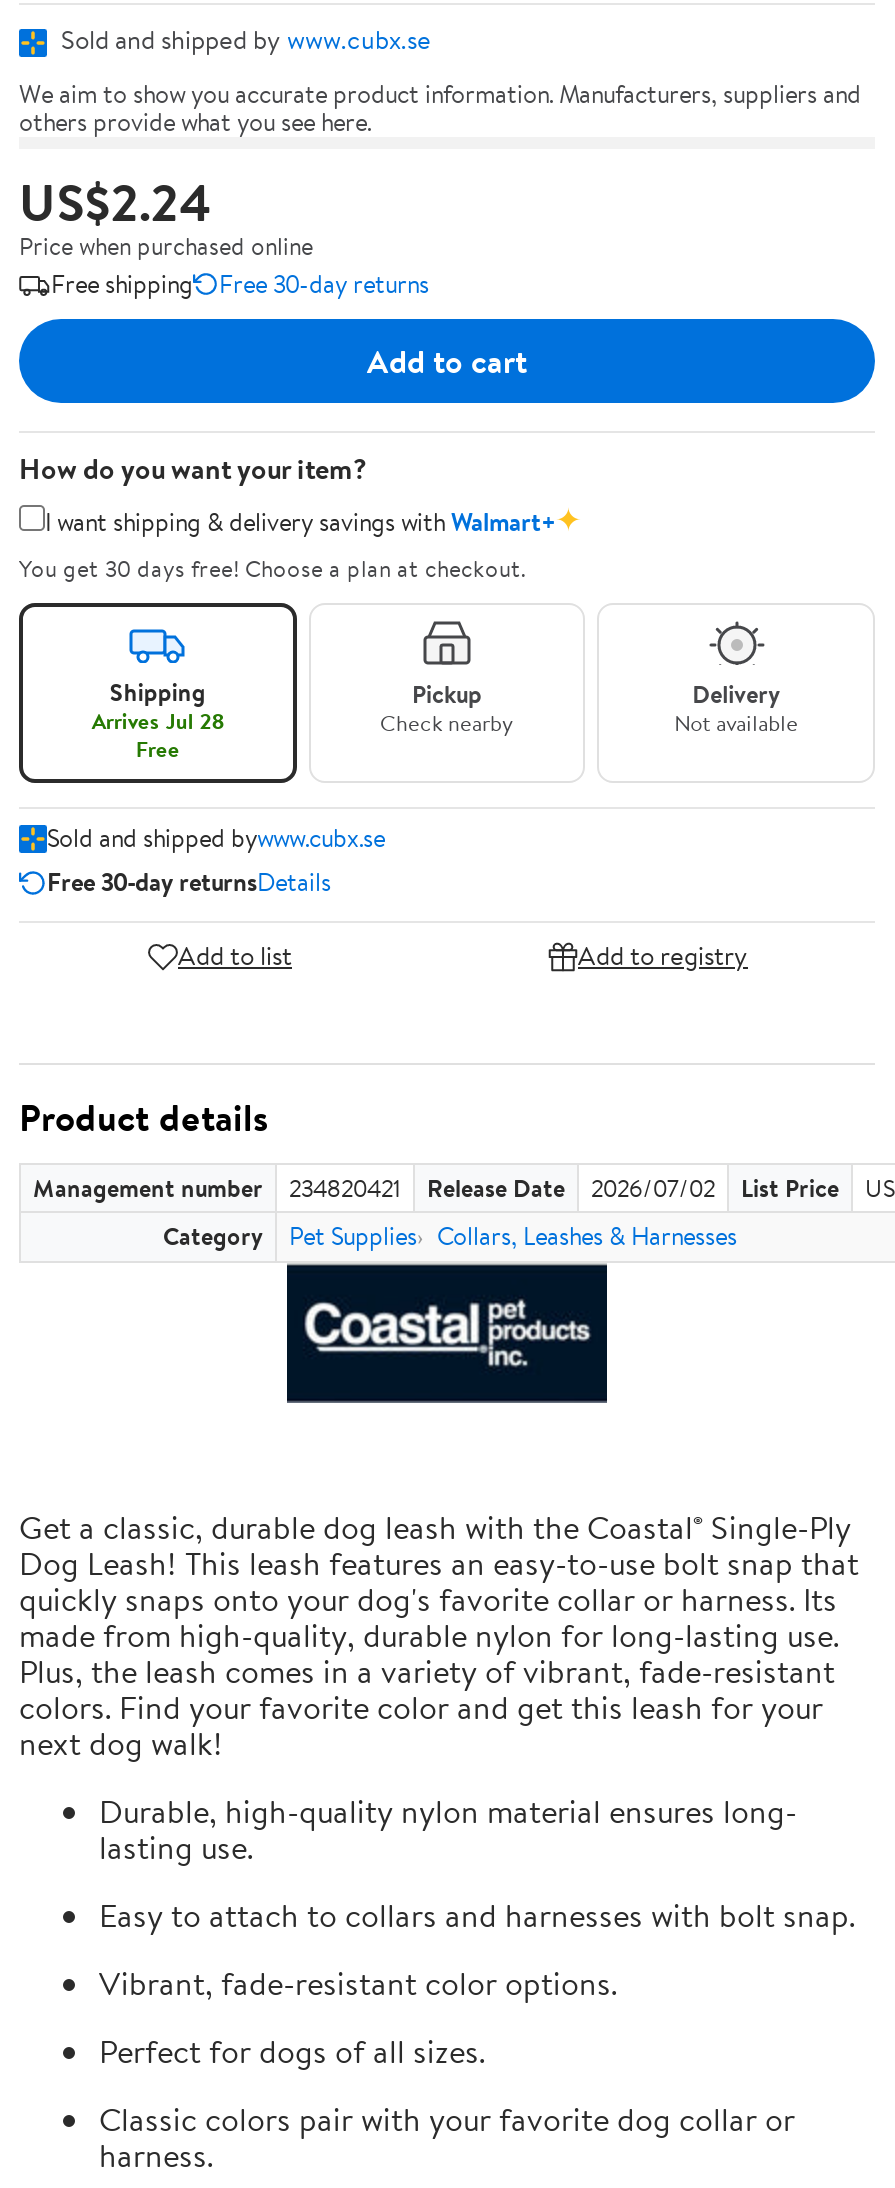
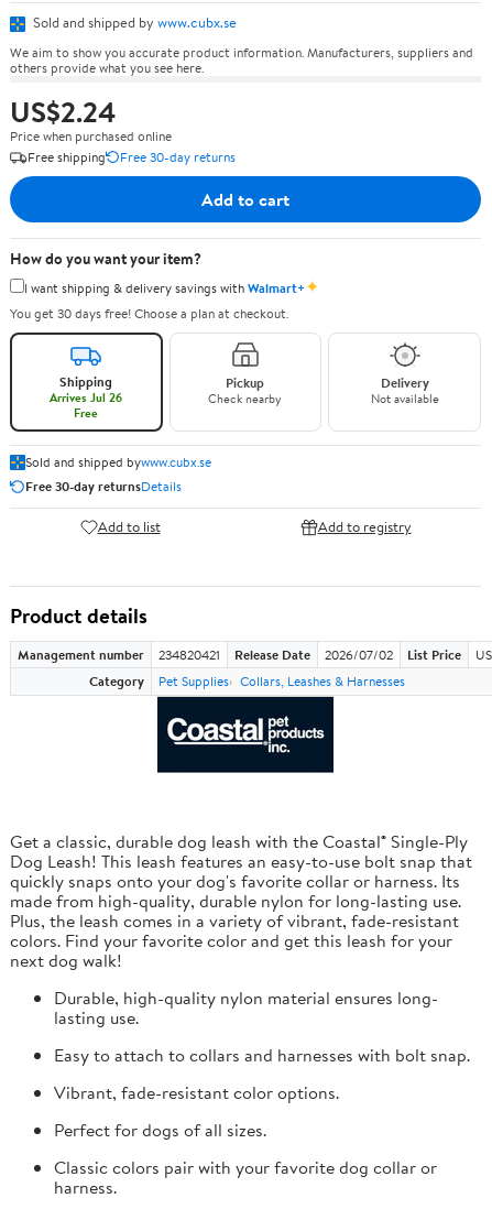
- Arrives Jul 28
+ Arrives Jul 26
